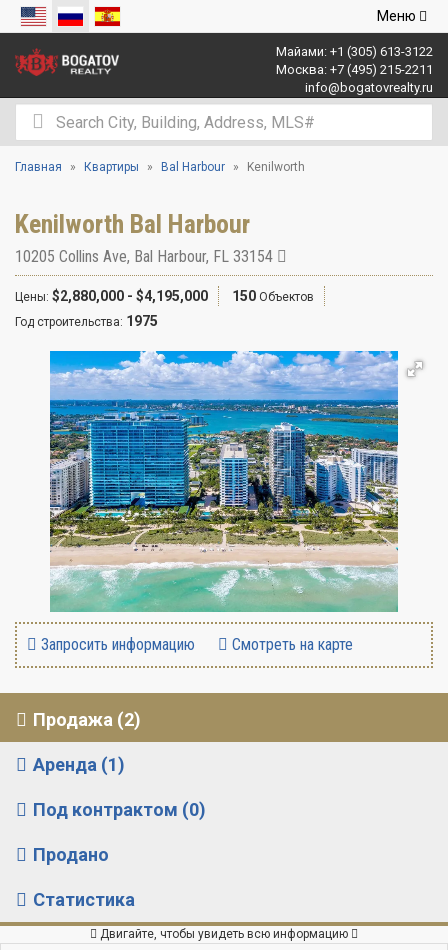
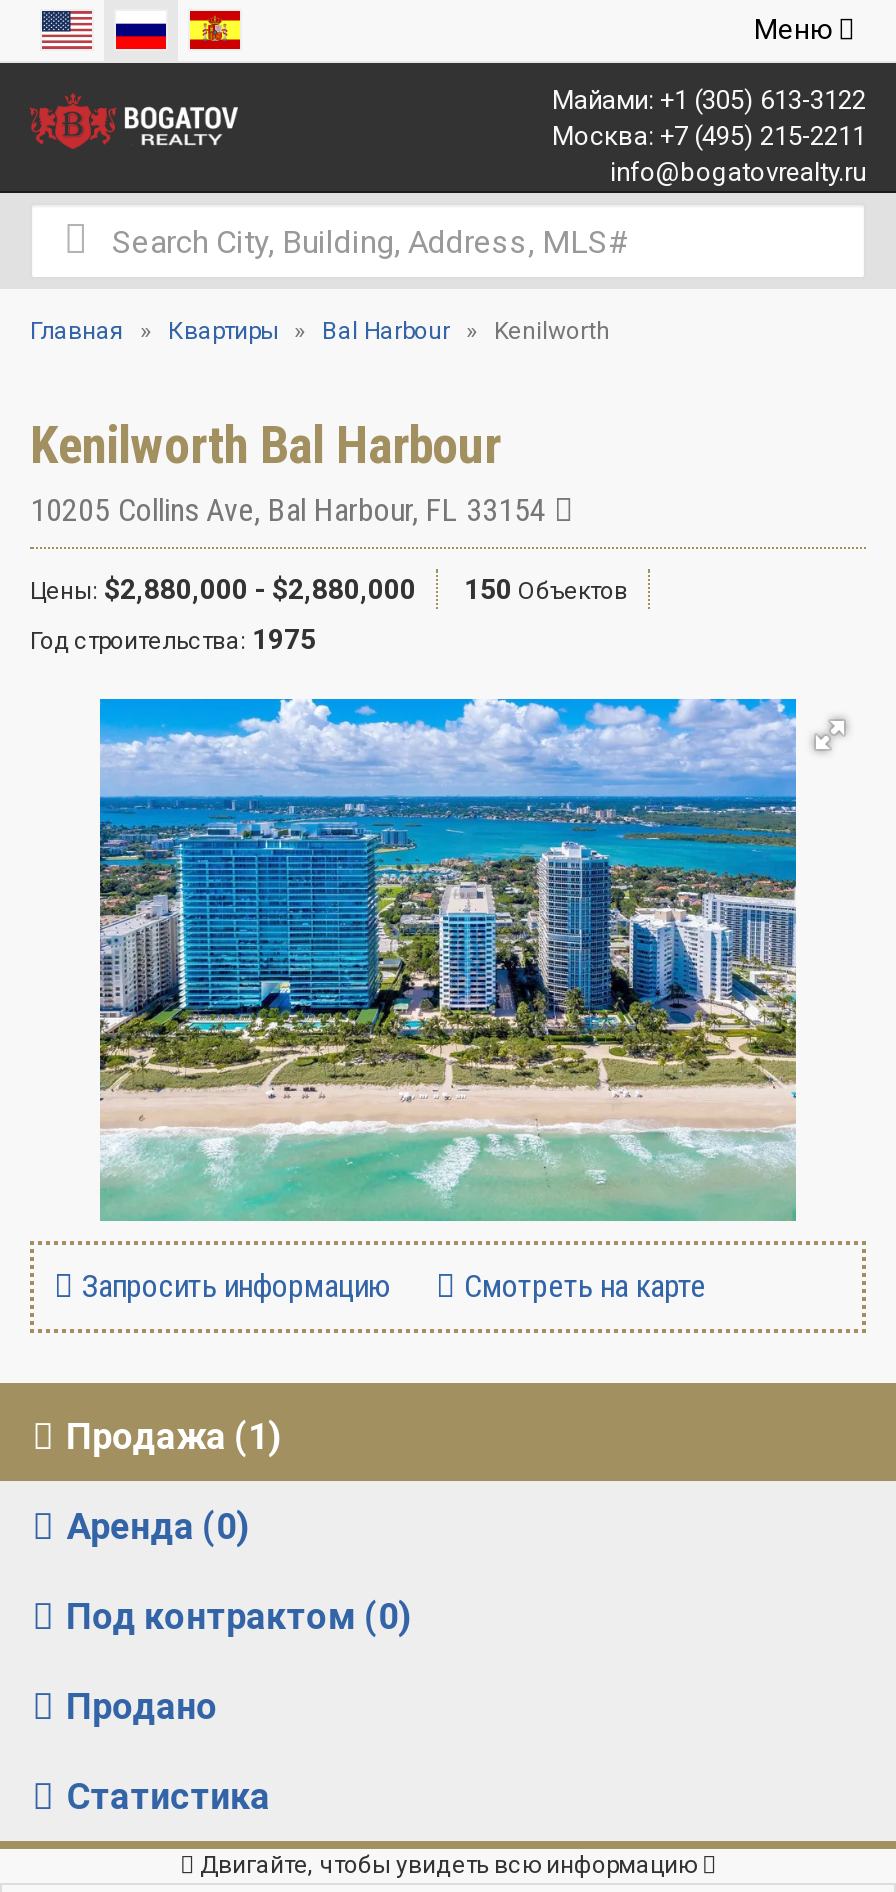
- Цены: $2,880,000 - $4,195,000 150 Объектов
+ Цены: $2,880,000 - $2,880,000 150 Объектов

- Продажа (2)
+ Продажа (1)

- Аренда (1)
+ Аренда (0)
